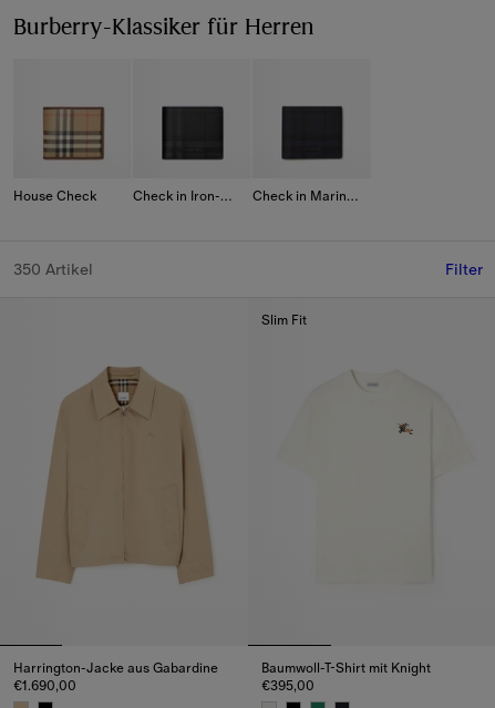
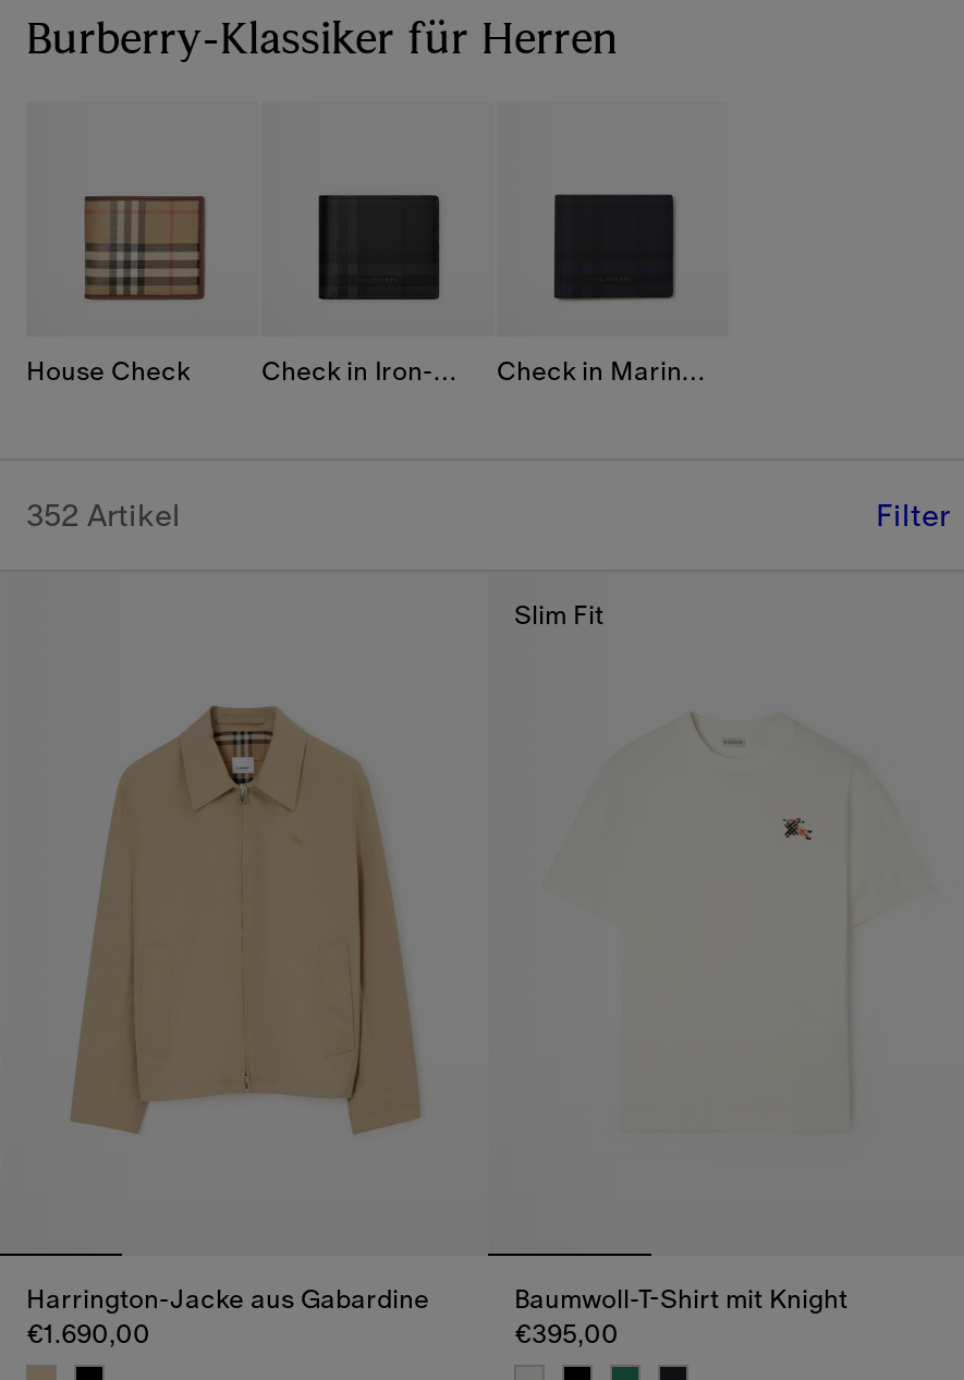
- 350 Artikel
+ 352 Artikel
